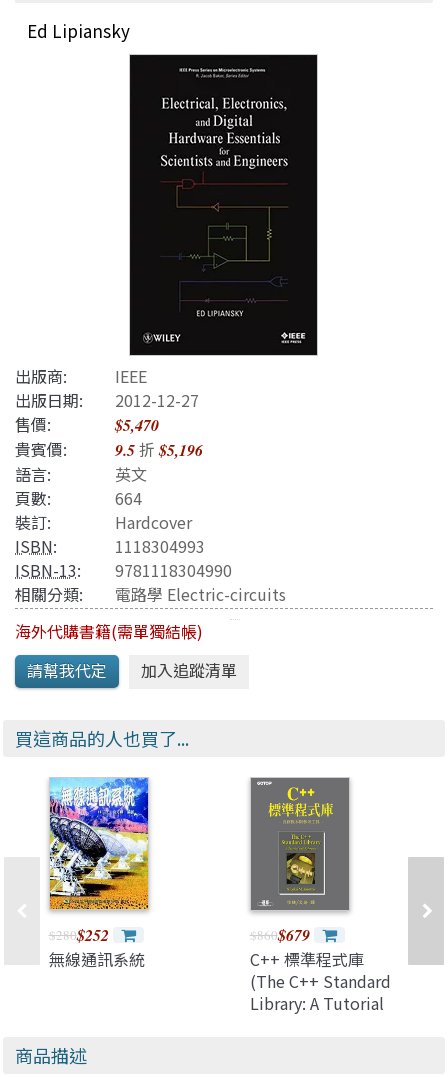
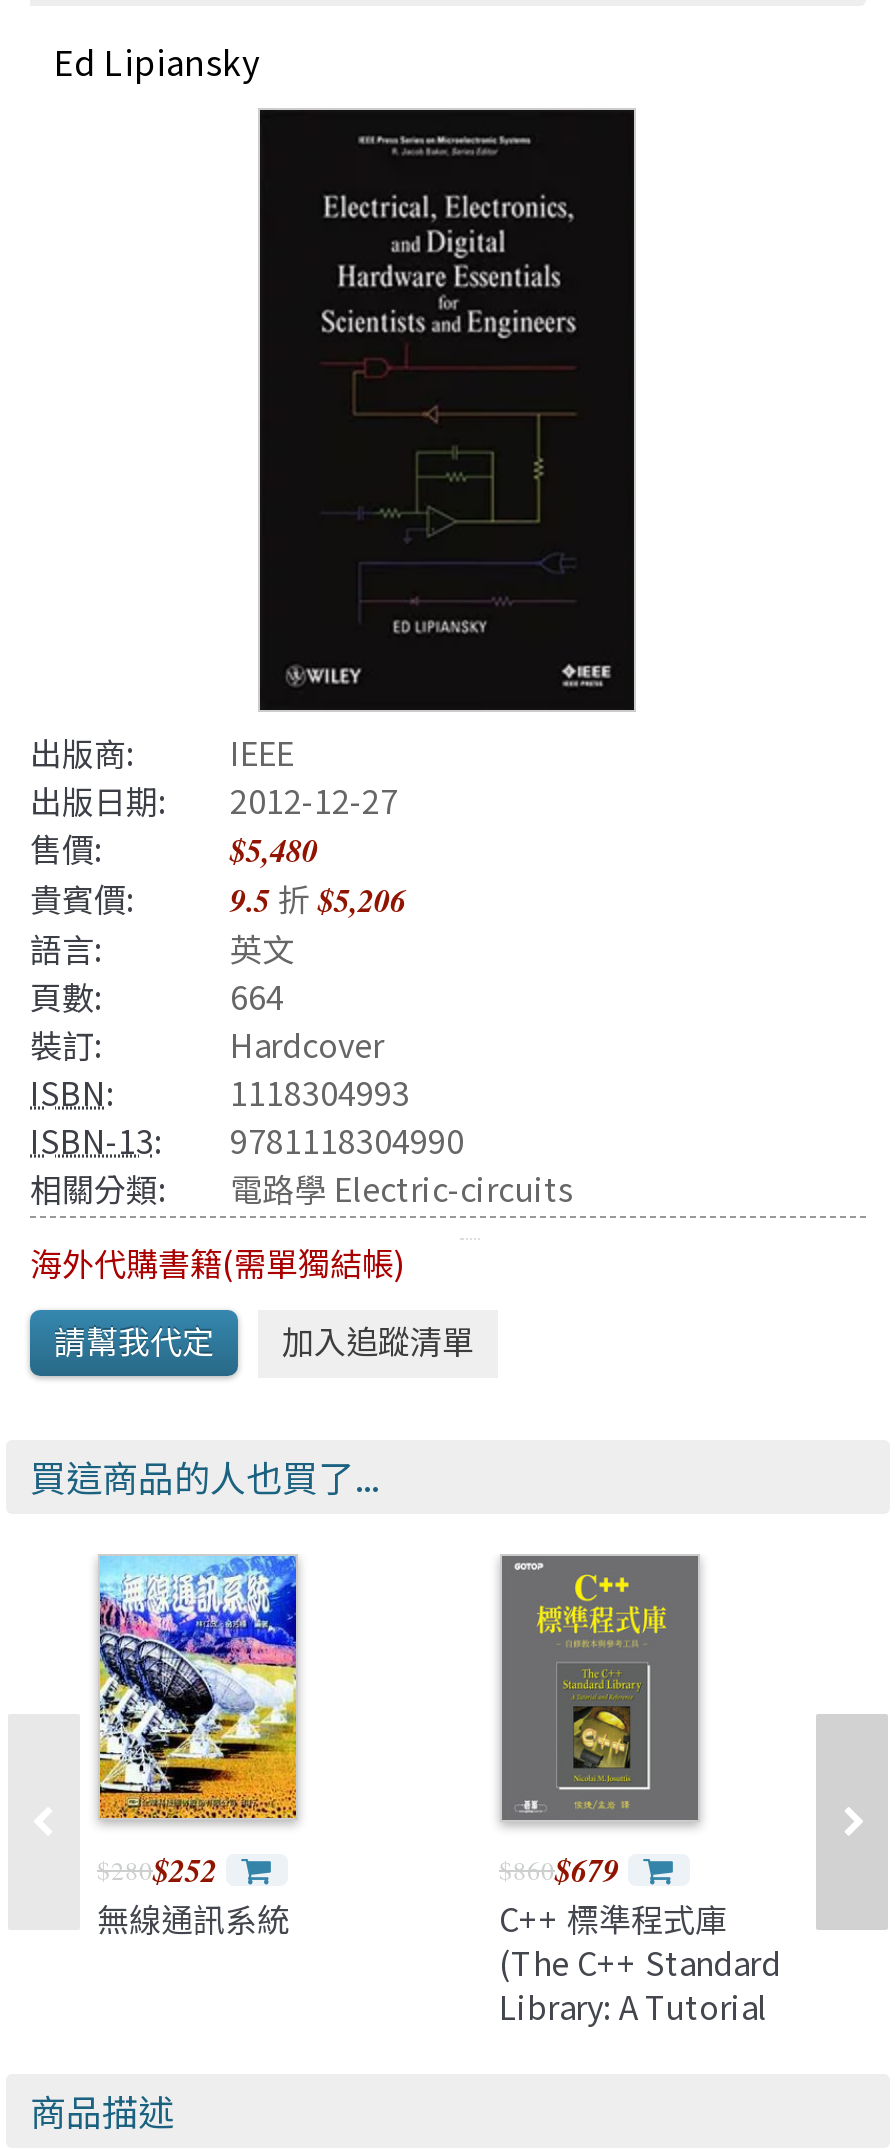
- $5,470
+ $5,480

- 貴賓價: 9.5折$5,196
+ 貴賓價: 9.5折$5,206
